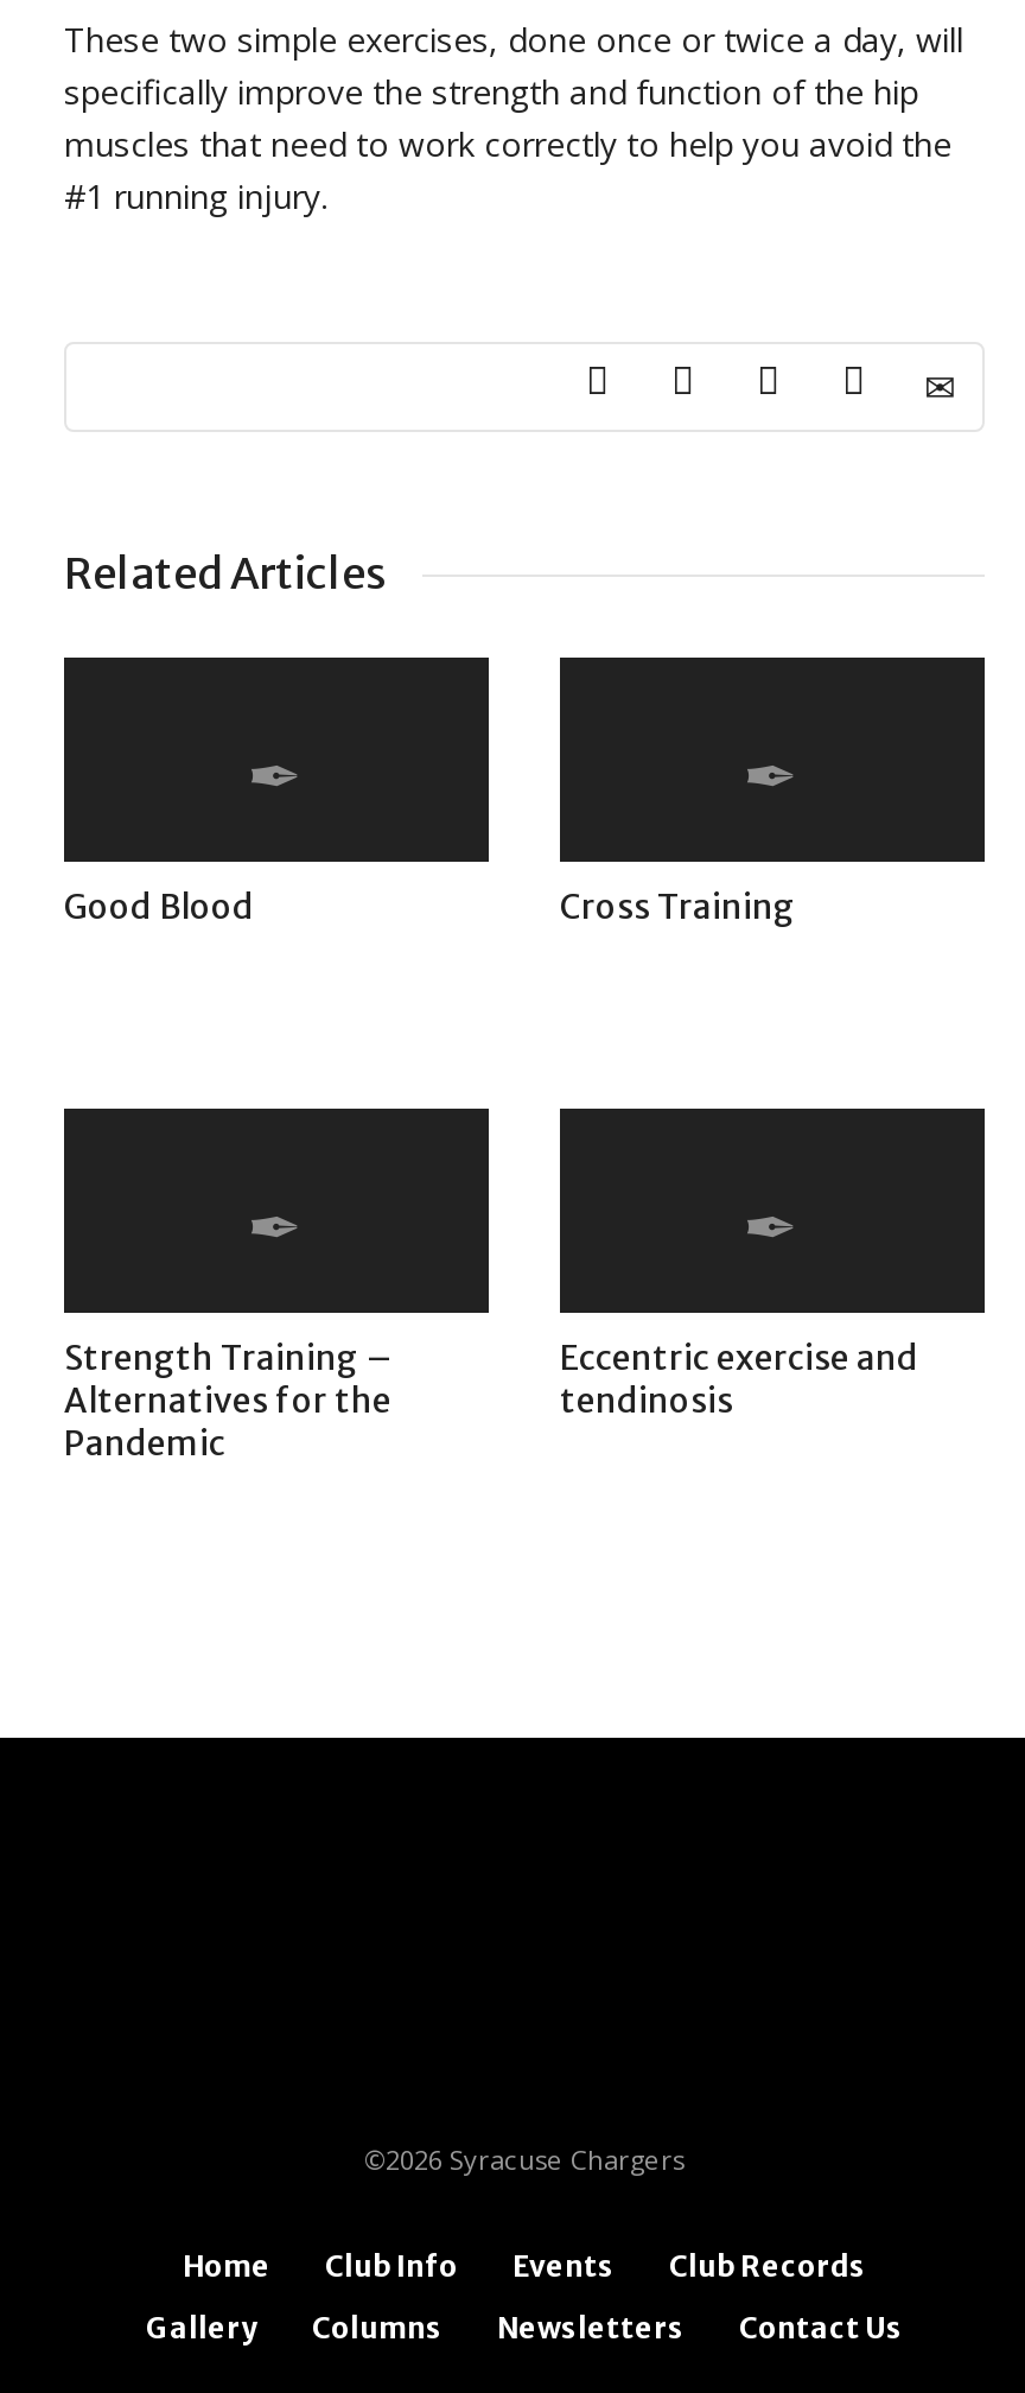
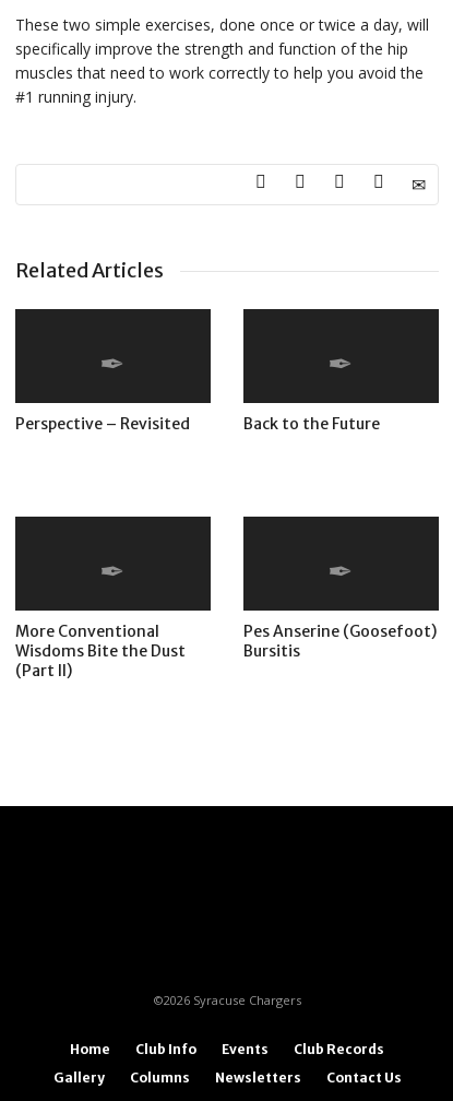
- Good Blood
- Cross Training
+ Perspective – Revisited
+ Back to the Future

- Strength Training –
- Alternatives for the
- Pandemic
+ More Conventional
+ Wisdoms Bite the Dust
+ (Part II)

- Eccentric exercise and
- tendinosis
+ Pes Anserine (Goosefoot)
+ Bursitis
